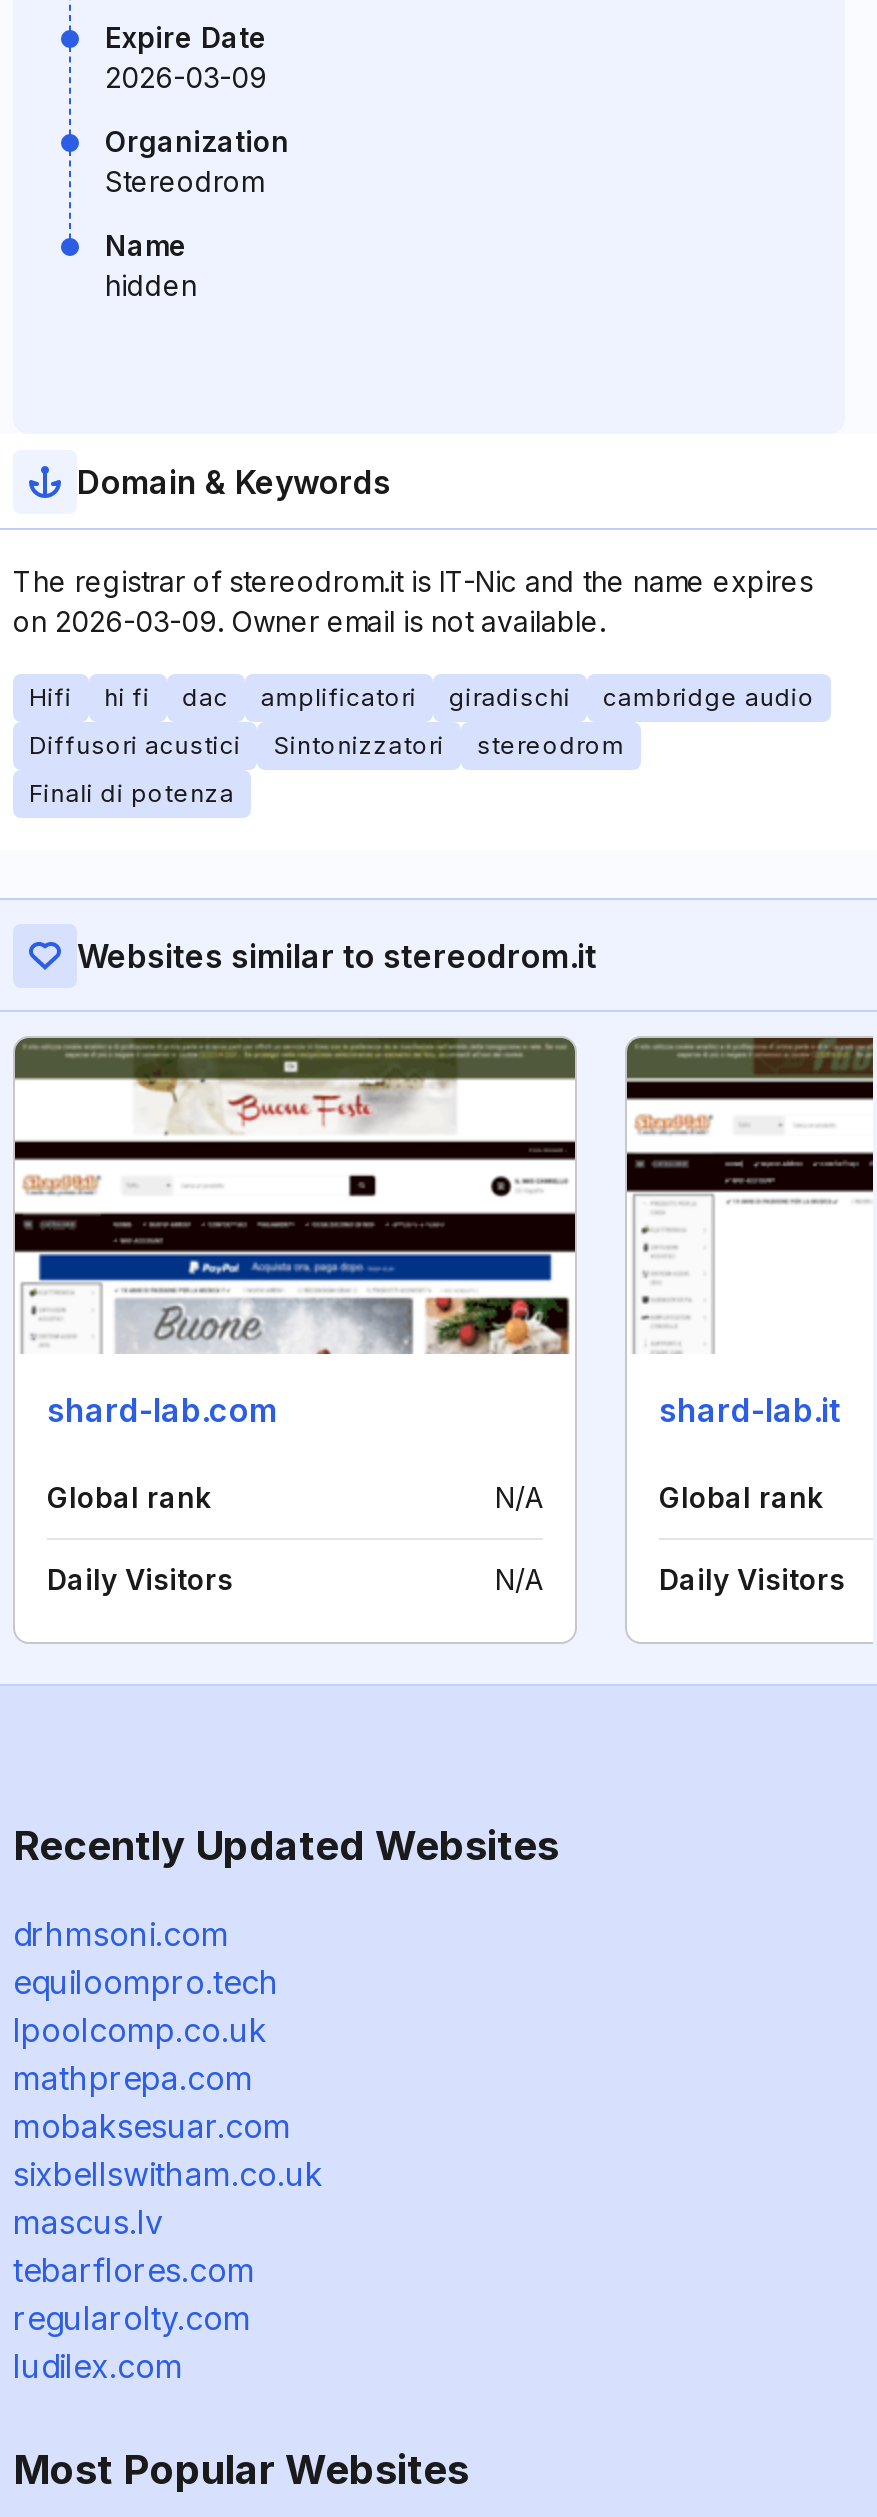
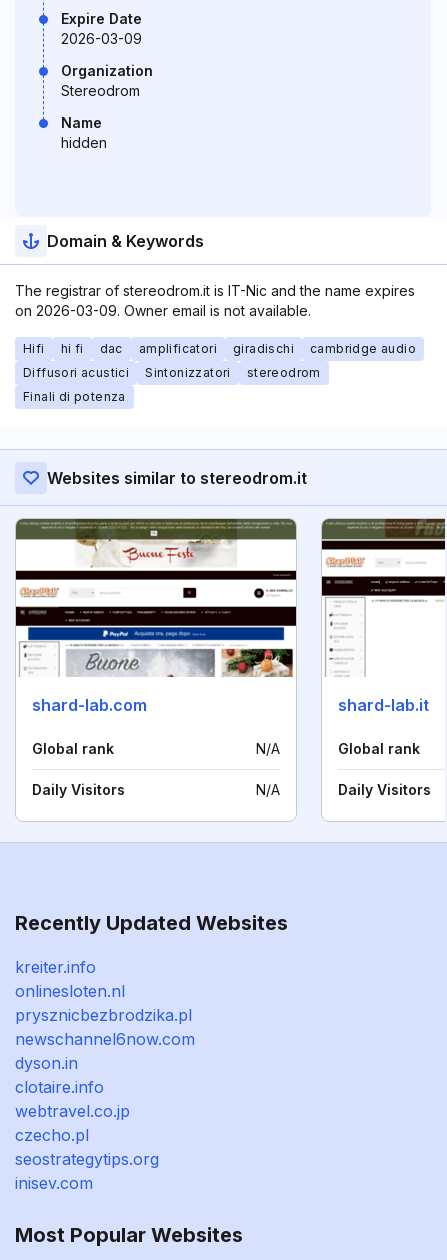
- drhmsoni.com
- equiloompro.tech
- lpoolcomp.co.uk
- mathprepa.com
- mobaksesuar.com
- sixbellswitham.co.uk
- mascus.lv
- tebarflores.com
- regularolty.com
- ludilex.com
+ kreiter.info
+ onlinesloten.nl
+ prysznicbezbrodzika.pl
+ newschannel6now.com
+ dyson.in
+ clotaire.info
+ webtravel.co.jp
+ czecho.pl
+ seostrategytips.org
+ inisev.com
